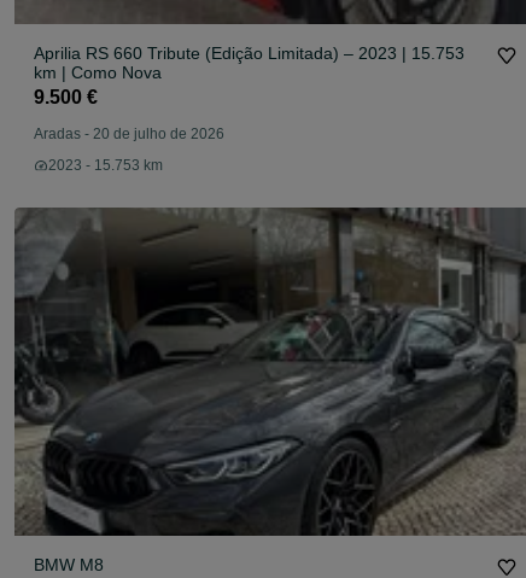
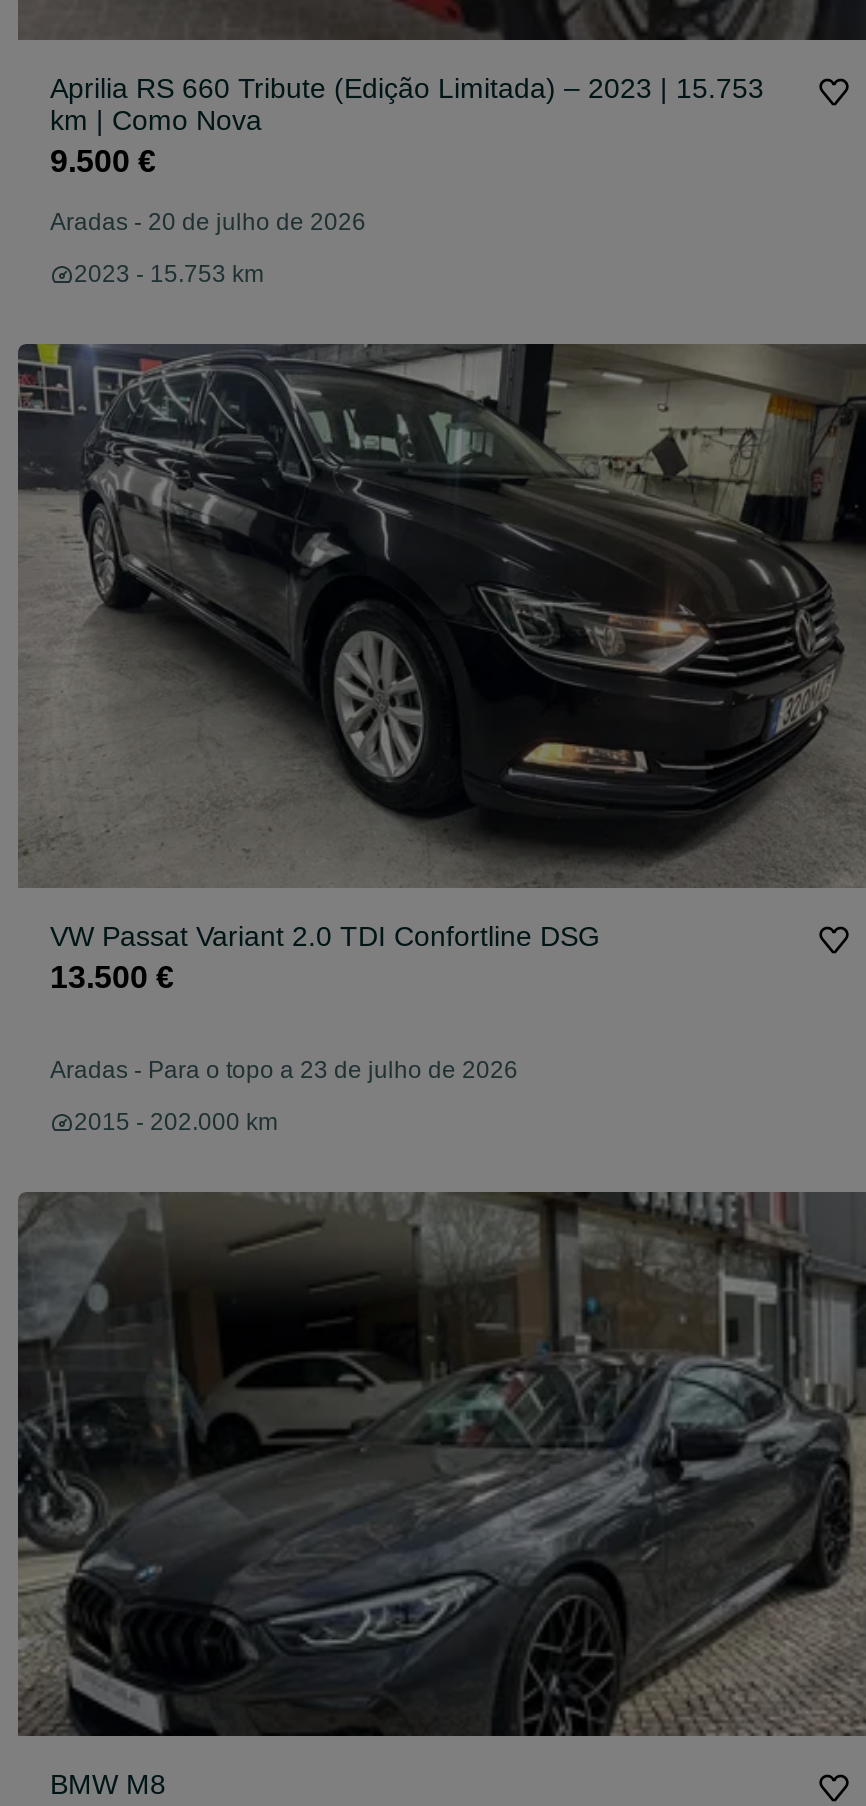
+ [image]
+ VW Passat Variant 2.0 TDI Confortline DSG
+ 13.500 €
+ Aradas - Para o topo a 23 de julho de 2026
+ 2015 - 202.000 km
